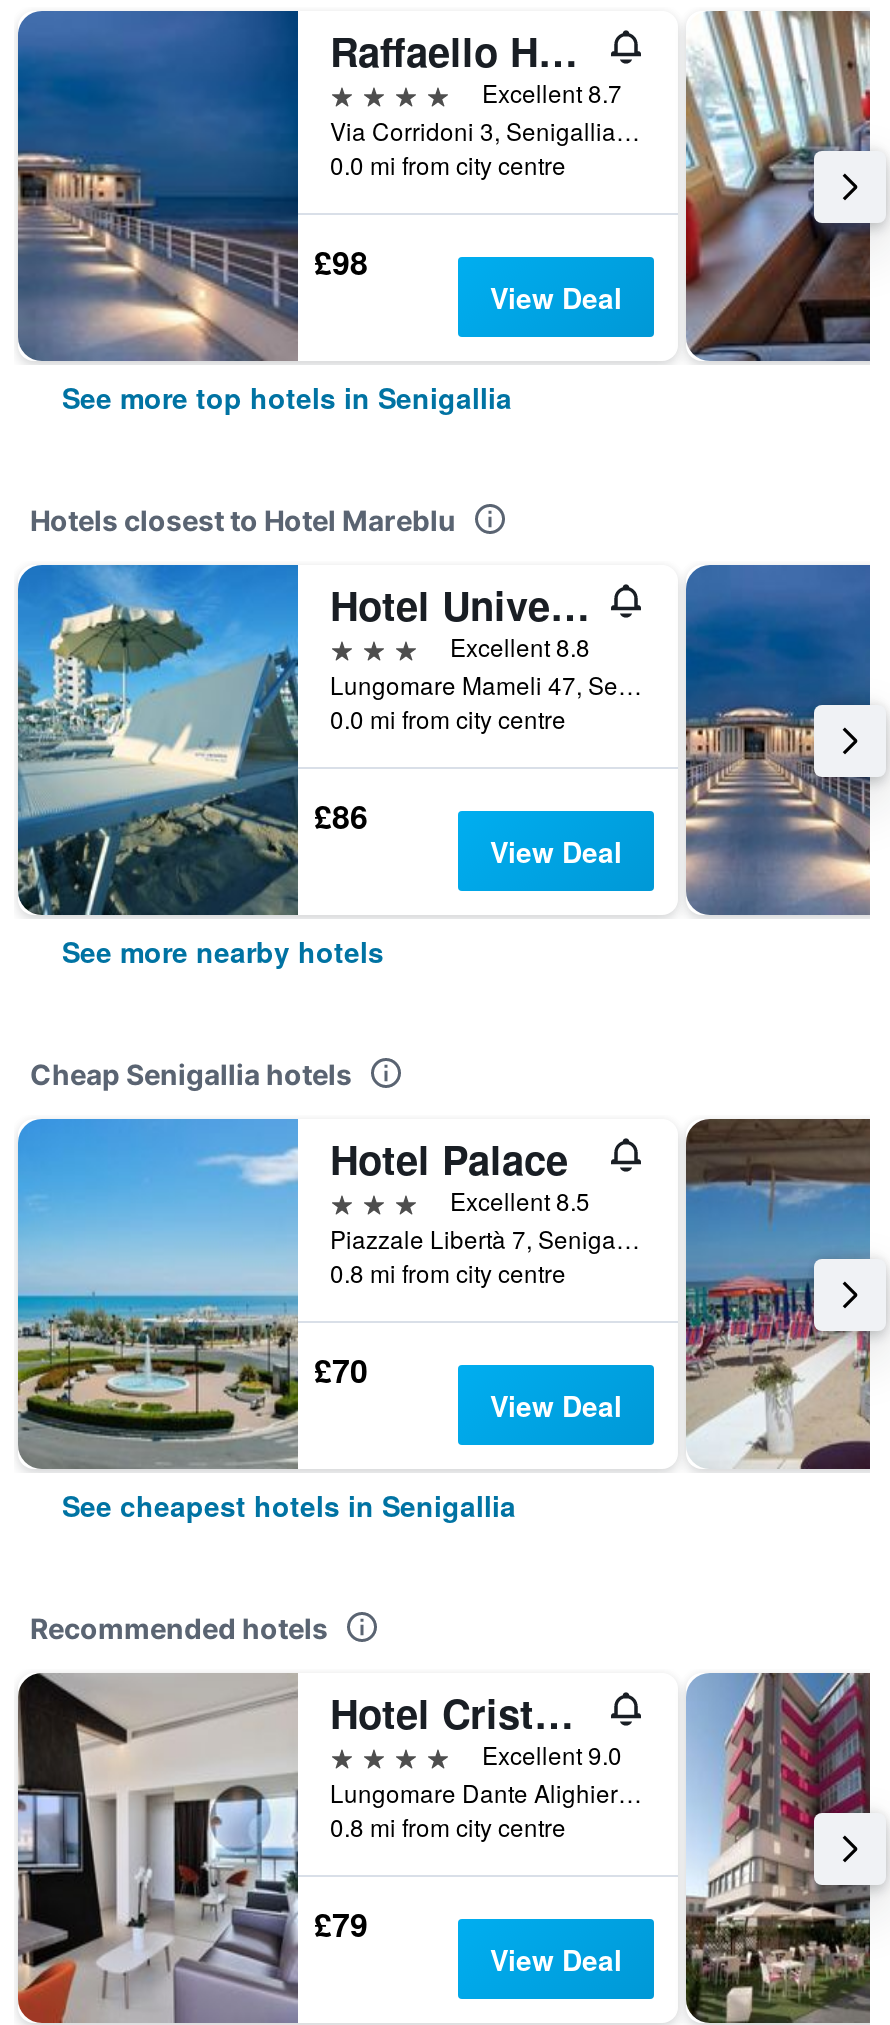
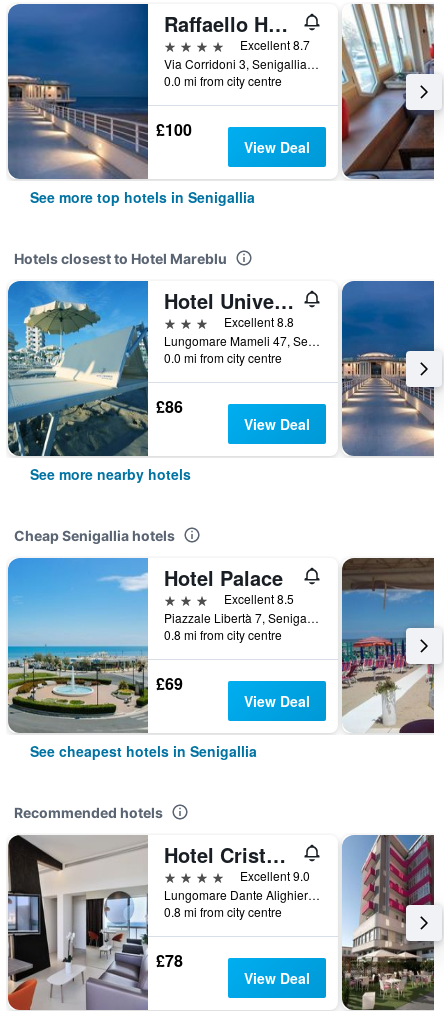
- £98
+ £100

- £70
+ £69

- £79
+ £78
